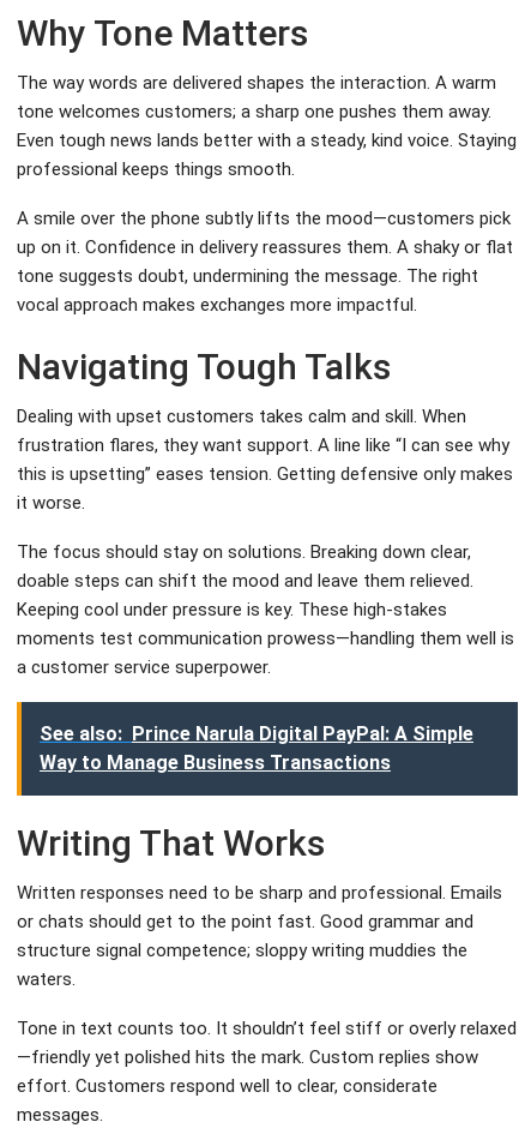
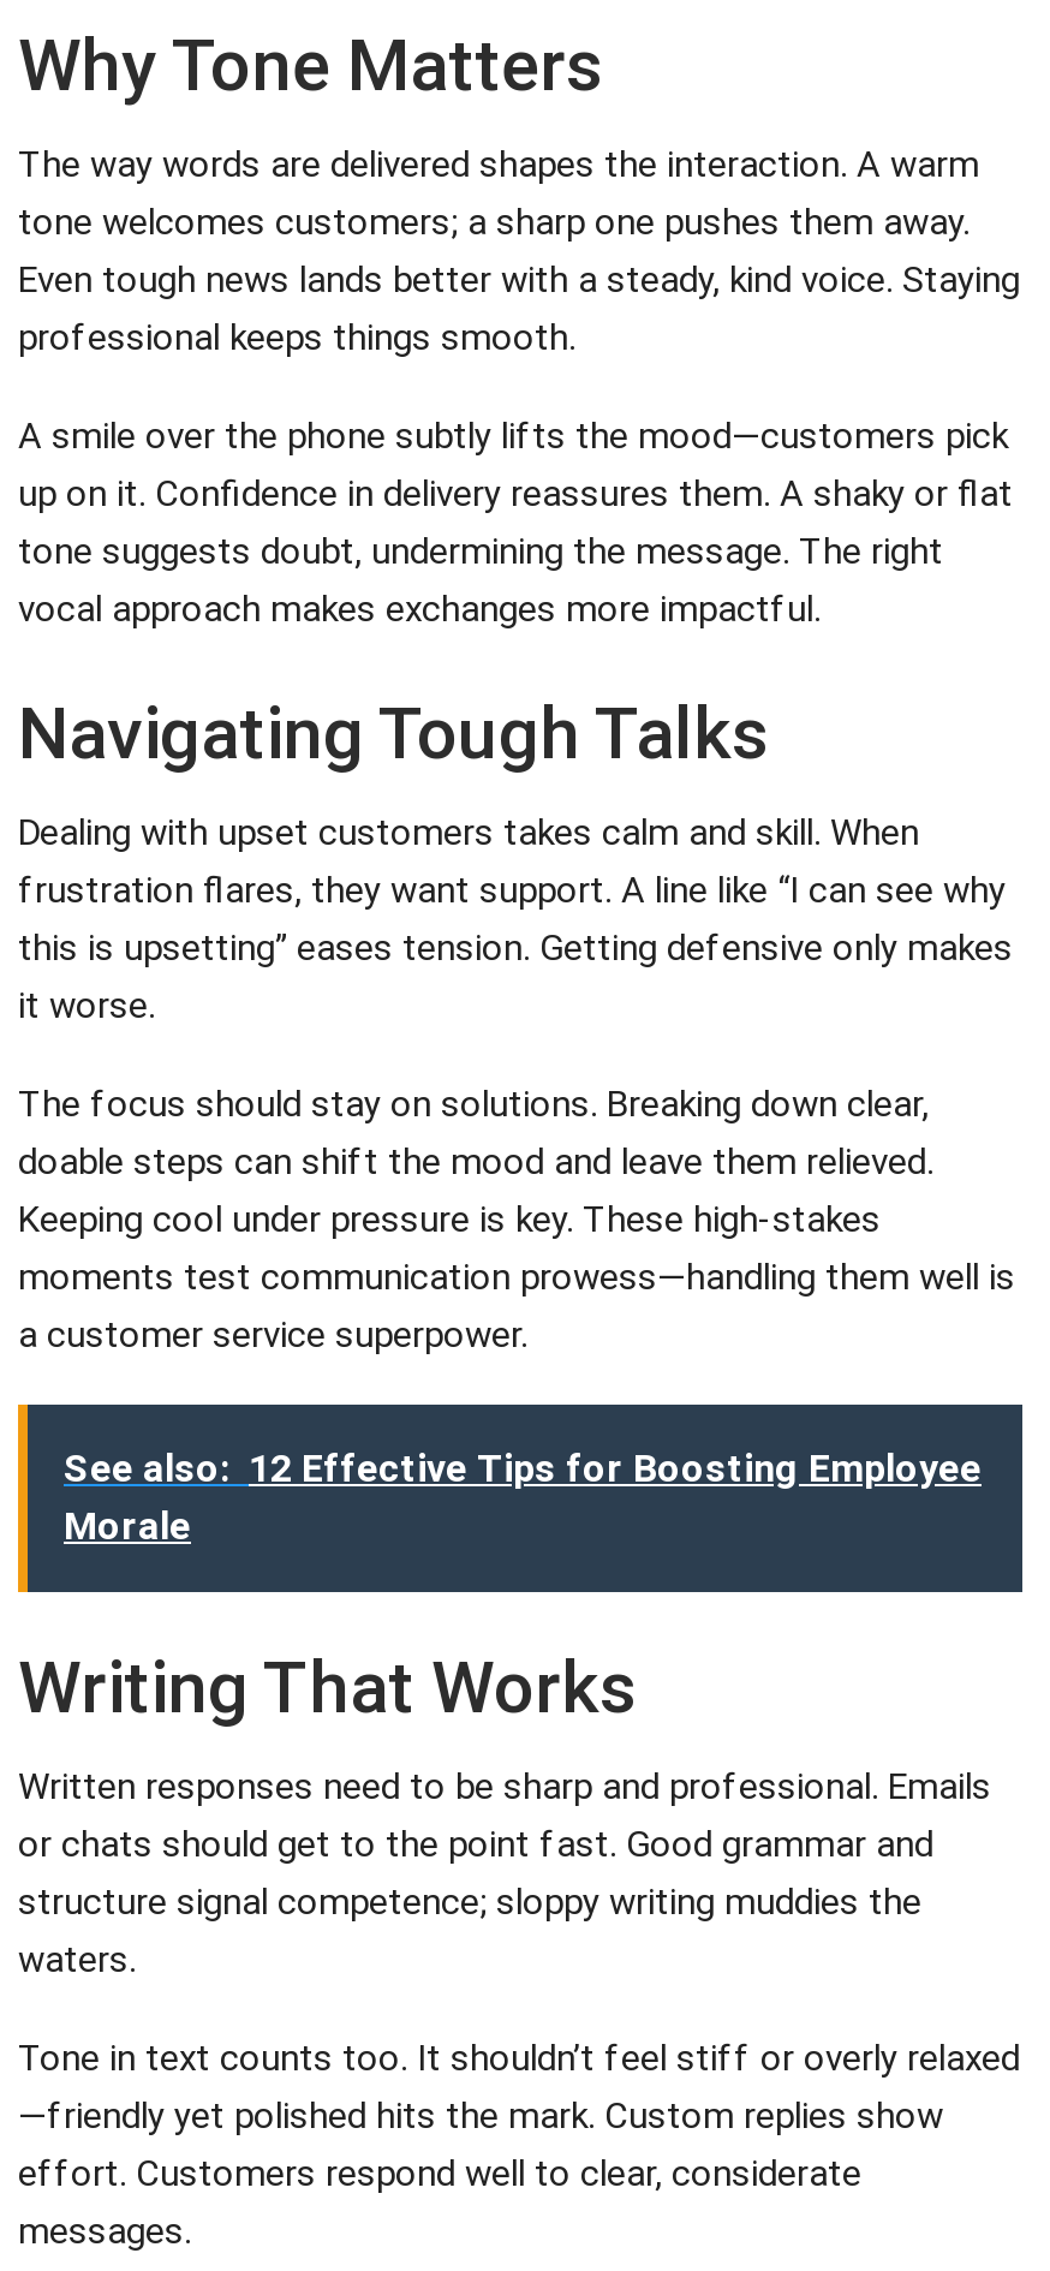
- See also: Prince Narula Digital PayPal: A Simple
- Way to Manage Business Transactions
+ See also: 12 Effective Tips for Boosting Employee
+ Morale
